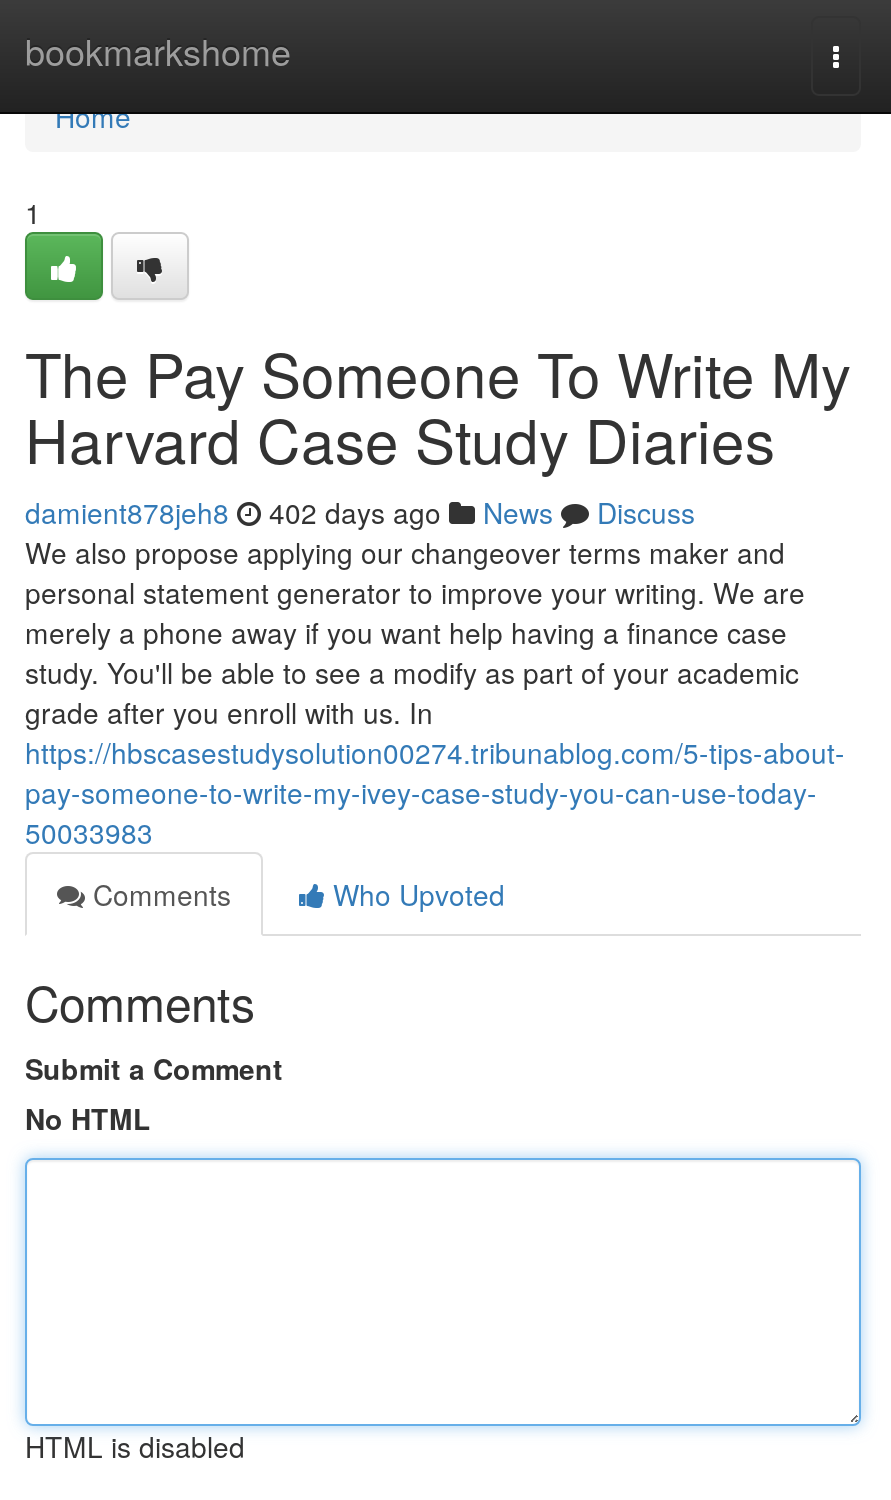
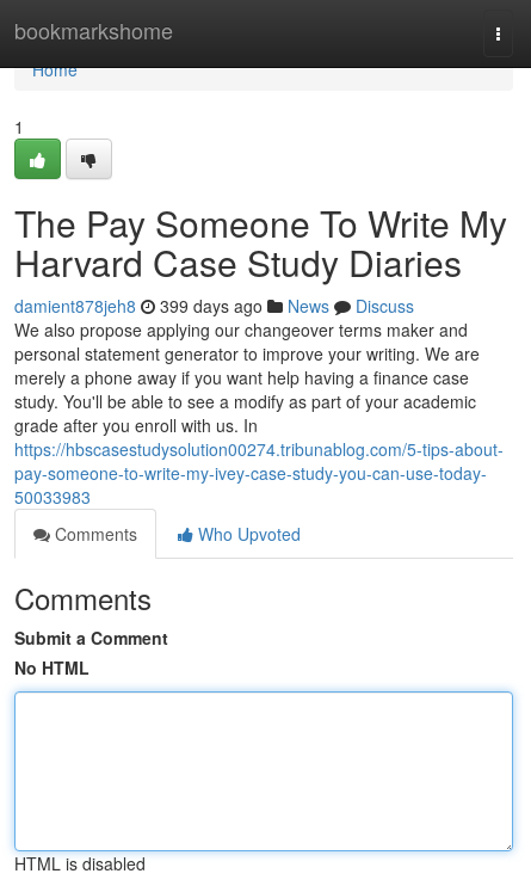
- damient878jeh8 402 days ago News Discuss
+ damient878jeh8 399 days ago News Discuss
